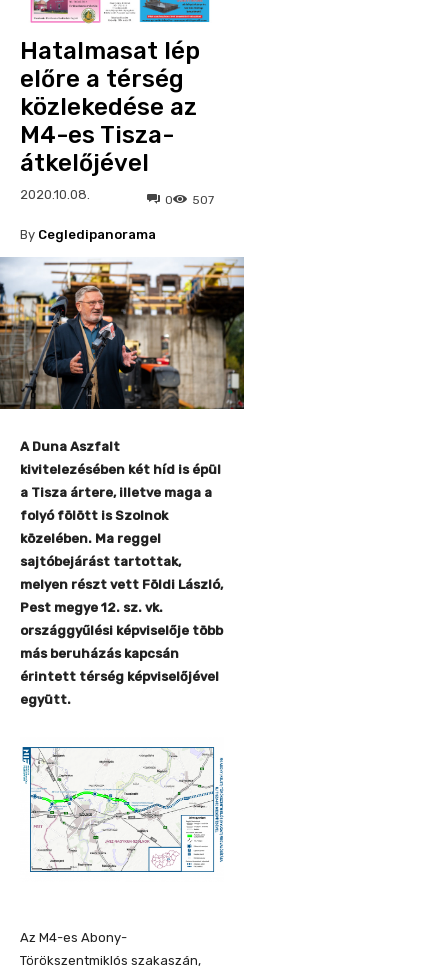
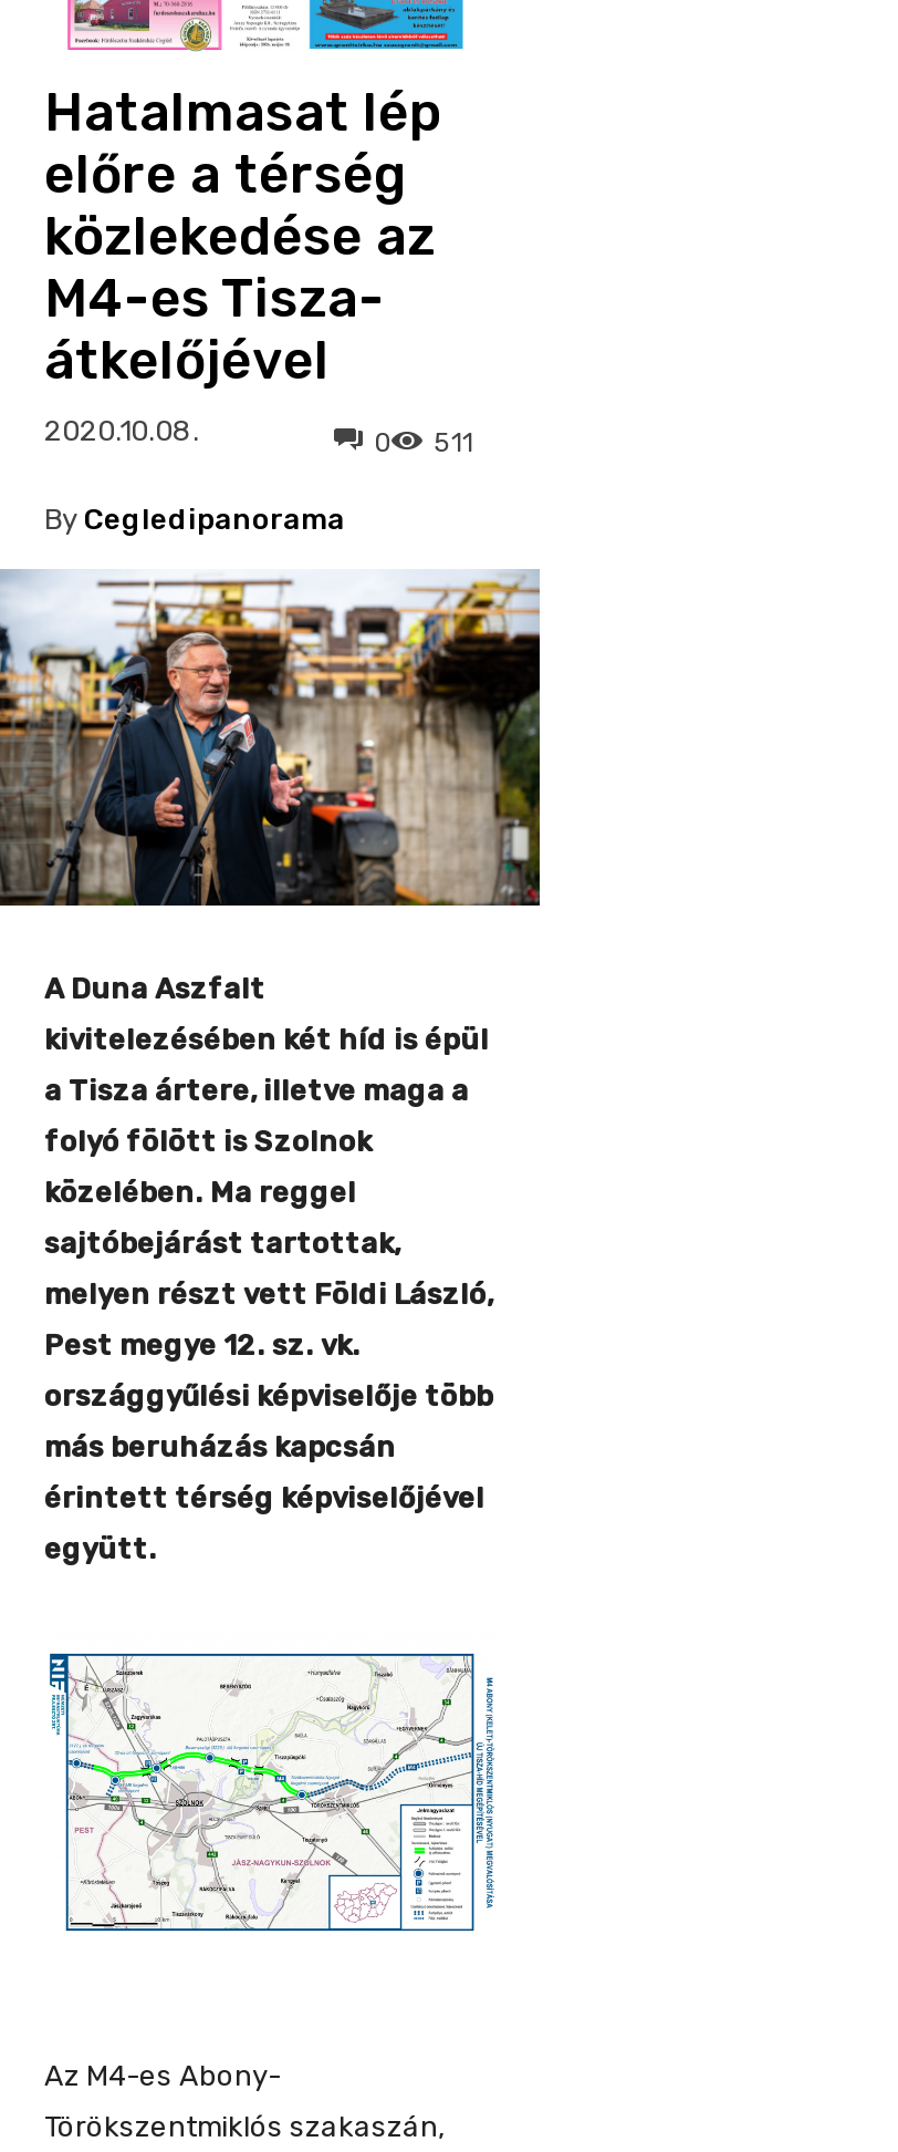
- 507
+ 511
